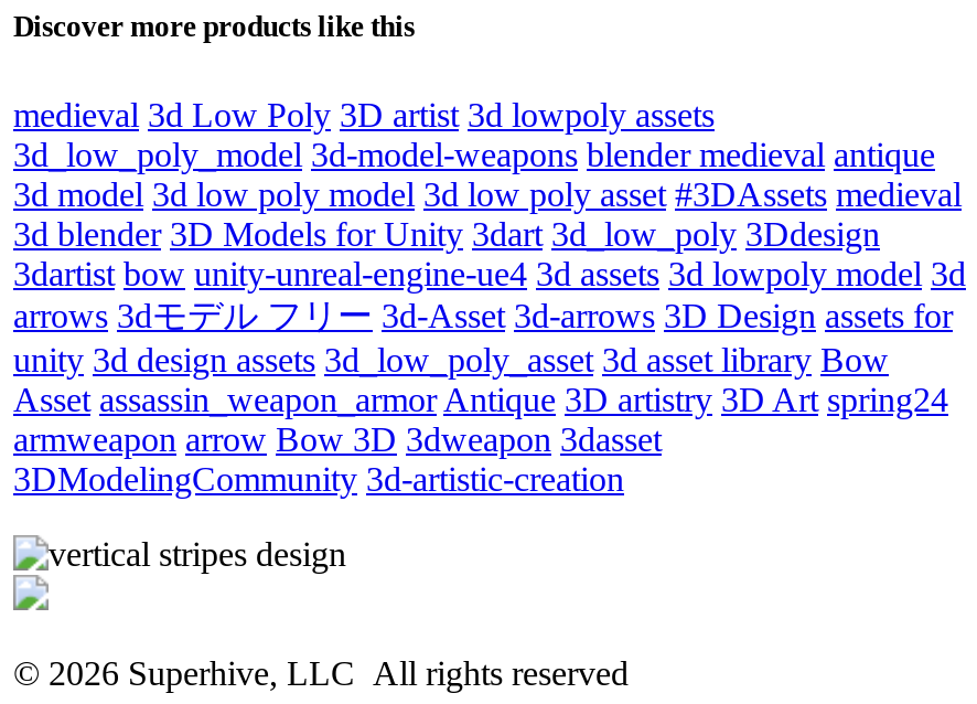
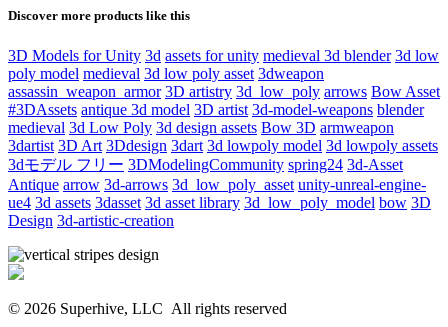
- medieval 3d Low Poly 3D artist 3d lowpoly assets
- 3d_low_poly_model 3d-model-weapons blender medieval antique
- 3d model 3d low poly model 3d low poly asset #3DAssets medieval
- 3d blender 3D Models for Unity 3dart 3d_low_poly 3Ddesign
- 3dartist bow unity-unreal-engine-ue4 3d assets 3d lowpoly model 3d
- arrows 3dモデル フリー 3d-Asset 3d-arrows 3D Design assets for
- unity 3d design assets 3d_low_poly_asset 3d asset library Bow
- Asset assassin_weapon_armor Antique 3D artistry 3D Art spring24
- armweapon arrow Bow 3D 3dweapon 3dasset
- 3DModelingCommunity 3d-artistic-creation
+ 3D Models for Unity 3d assets for unity medieval 3d blender 3d low
+ poly model medieval 3d low poly asset 3dweapon
+ assassin_weapon_armor 3D artistry 3d_low_poly arrows Bow Asset
+ #3DAssets antique 3d model 3D artist 3d-model-weapons blender
+ medieval 3d Low Poly 3d design assets Bow 3D armweapon
+ 3dartist 3D Art 3Ddesign 3dart 3d lowpoly model 3d lowpoly assets
+ 3dモデル フリー 3DModelingCommunity spring24 3d-Asset
+ Antique arrow 3d-arrows 3d_low_poly_asset unity-unreal-engine-
+ ue4 3d assets 3dasset 3d asset library 3d_low_poly_model bow 3D
+ Design 3d-artistic-creation
